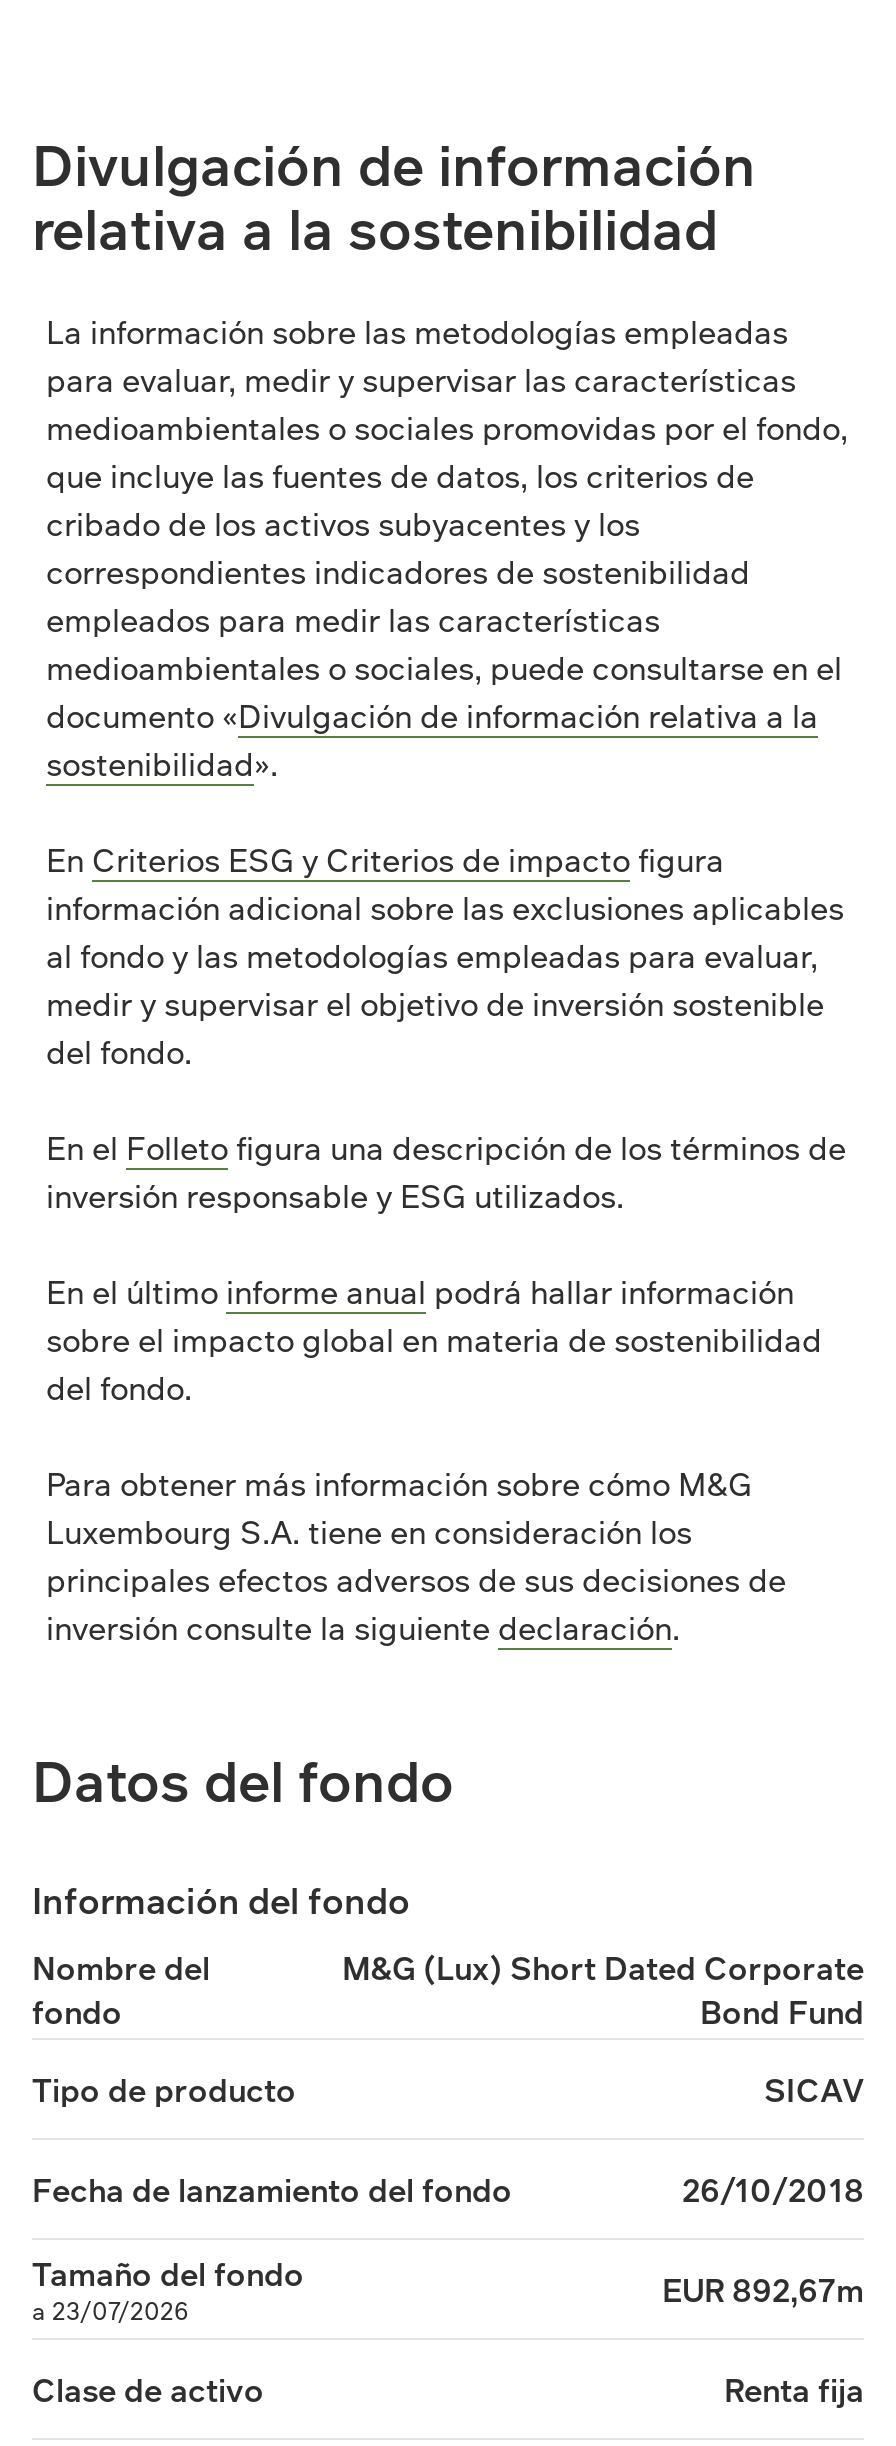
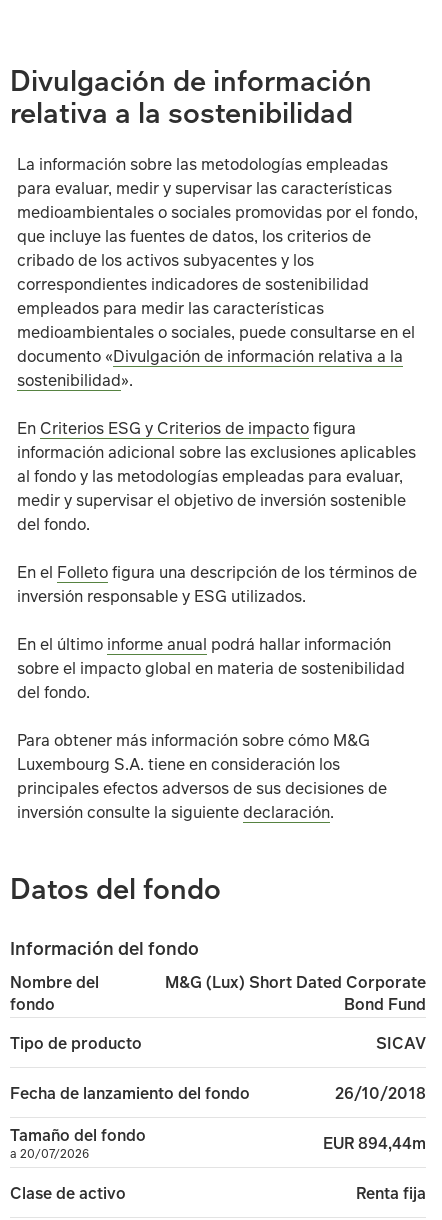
- EUR 892,67m
+ EUR 894,44m

- a 23/07/2026
+ a 20/07/2026
